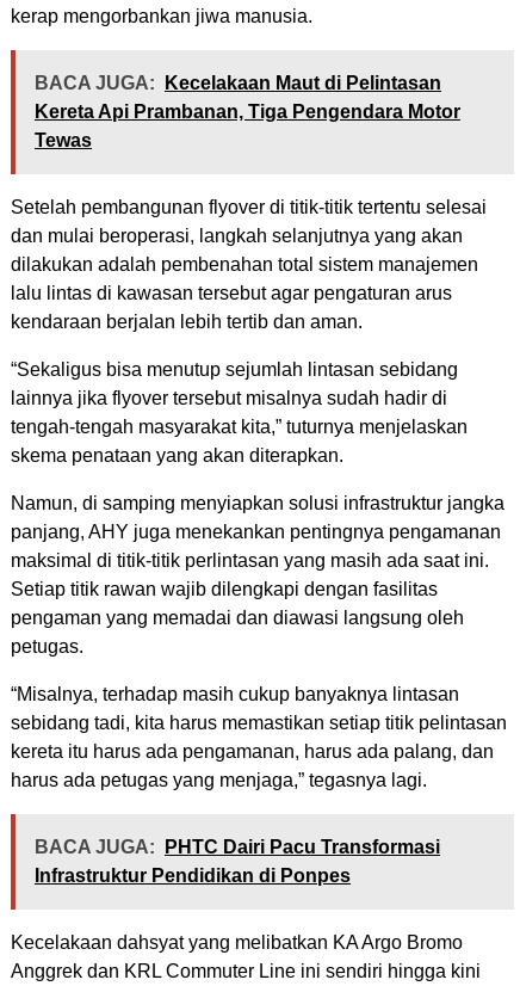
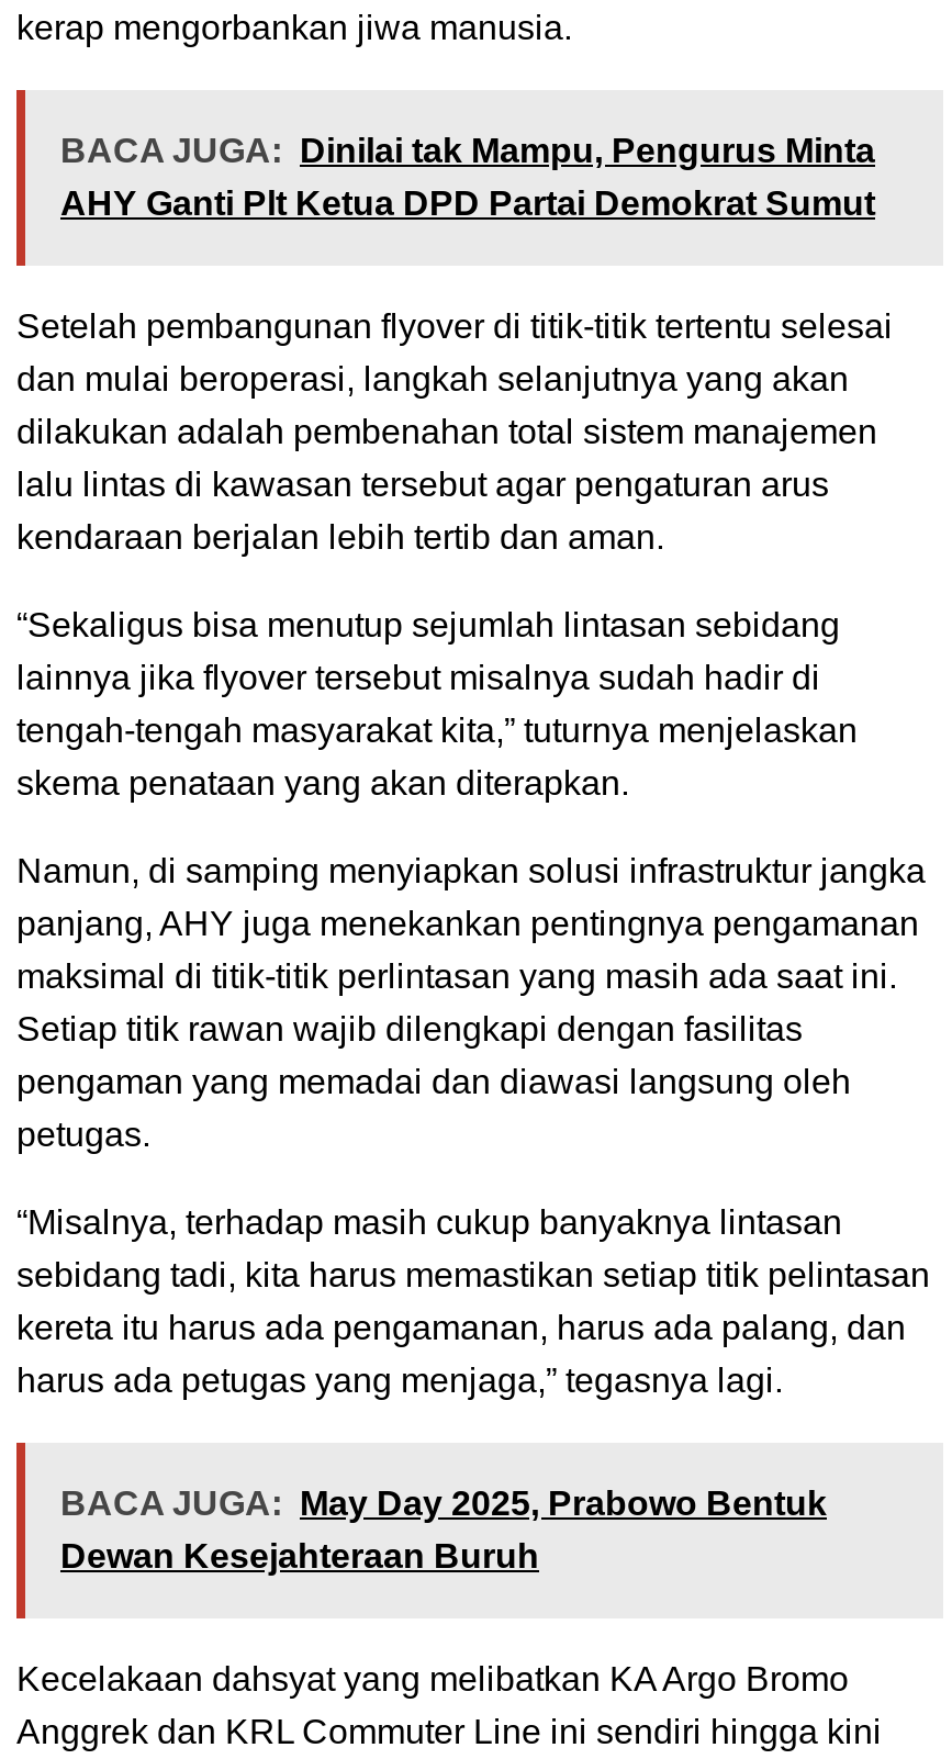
- BACA JUGA: Kecelakaan Maut di Pelintasan
- Kereta Api Prambanan, Tiga Pengendara Motor
- Tewas
+ BACA JUGA: Dinilai tak Mampu, Pengurus Minta
+ AHY Ganti Plt Ketua DPD Partai Demokrat Sumut

- BACA JUGA: PHTC Dairi Pacu Transformasi
- Infrastruktur Pendidikan di Ponpes
+ BACA JUGA: May Day 2025, Prabowo Bentuk
+ Dewan Kesejahteraan Buruh
